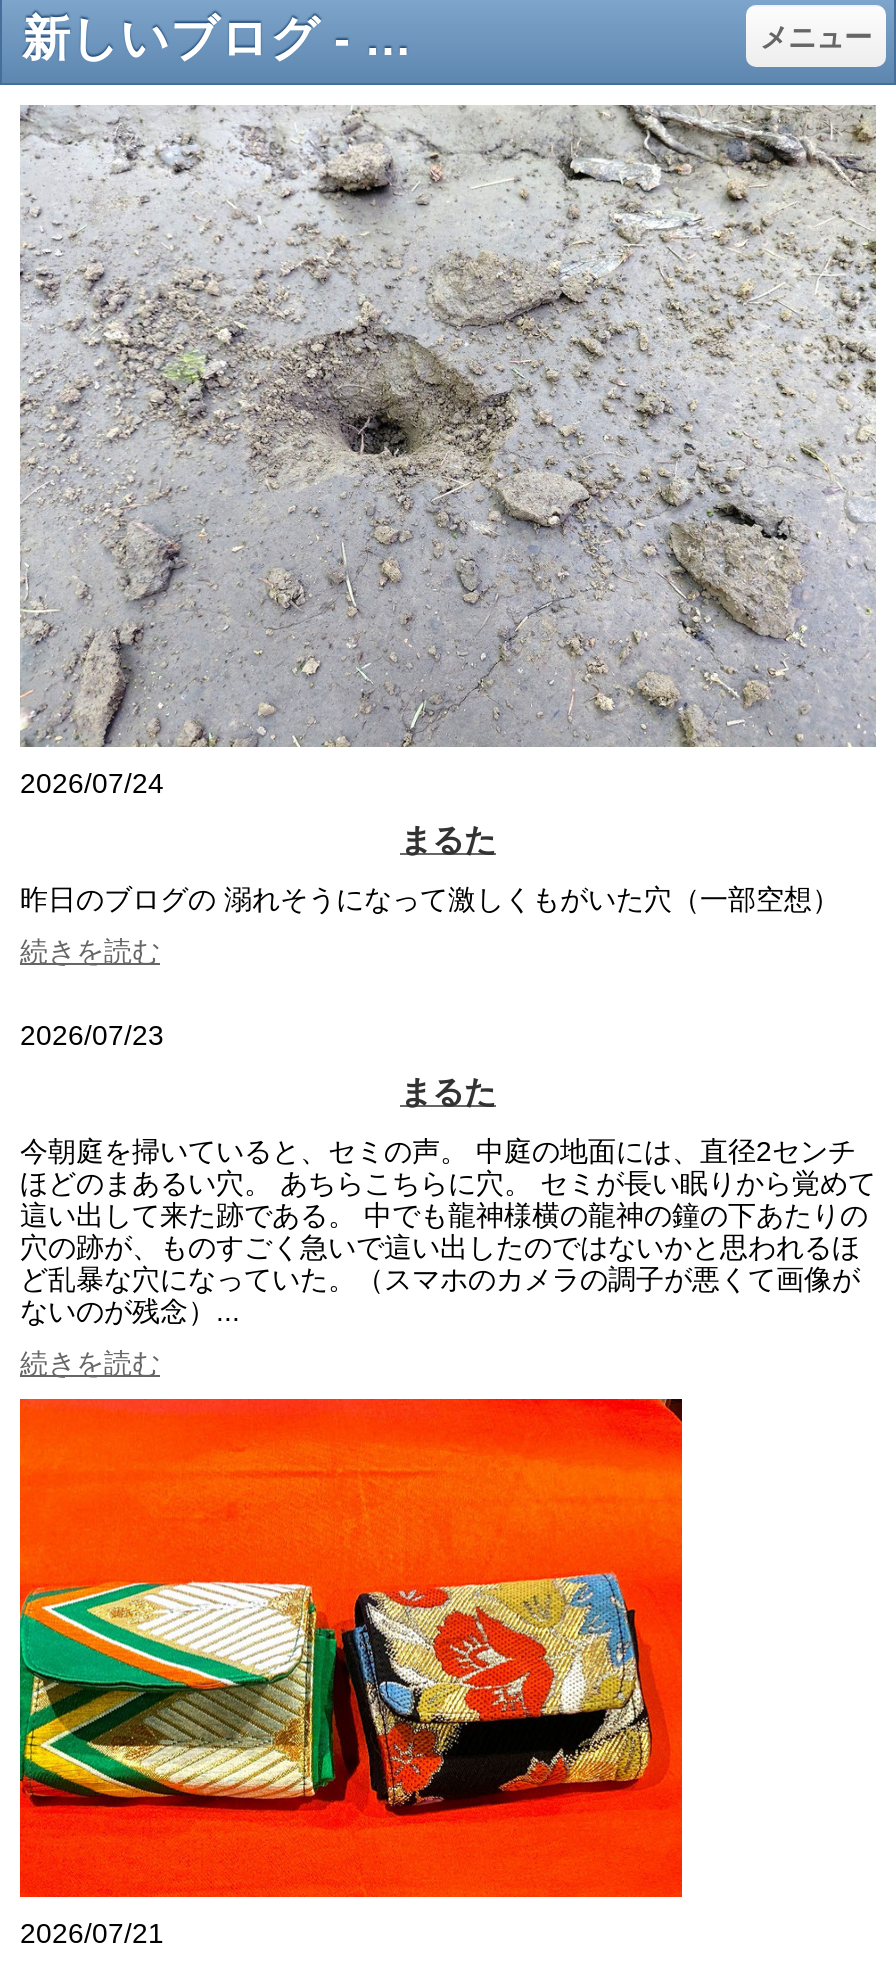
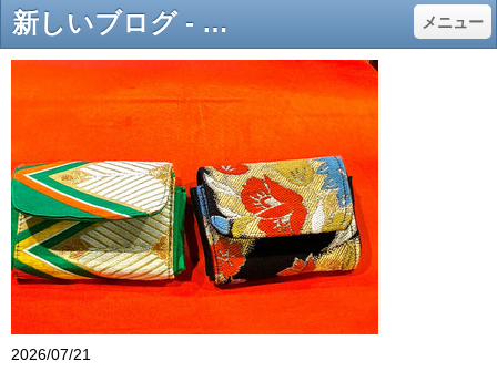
- [image]
- 2026/07/24
- まるた
- 昨日のブログの 溺れそうになって激しくもがいた穴（一部空想）
- 続きを読む
- 2026/07/23
- まるた
- 今朝庭を掃いていると、セミの声。 中庭の地面には、直径2センチ
- ほどのまあるい穴。 あちらこちらに穴。 セミが長い眠りから覚めて
- 這い出して来た跡である。 中でも龍神様横の龍神の鐘の下あたりの
- 穴の跡が、ものすごく急いで這い出したのではないかと思われるほ
- ど乱暴な穴になっていた。（スマホのカメラの調子が悪くて画像が
- ないのが残念）...
- 続きを読む
